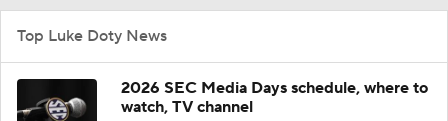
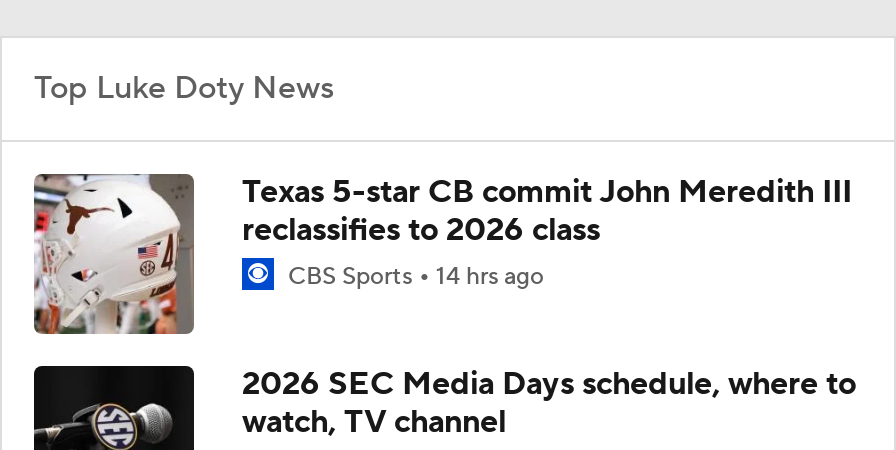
+ [image]
+ Texas 5-star CB commit John Meredith III
+ reclassifies to 2026 class
+ CBS Sports 14 hrs ago
